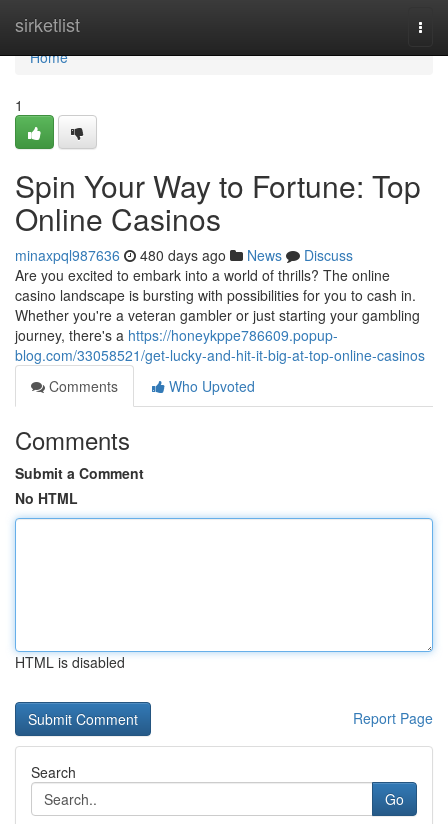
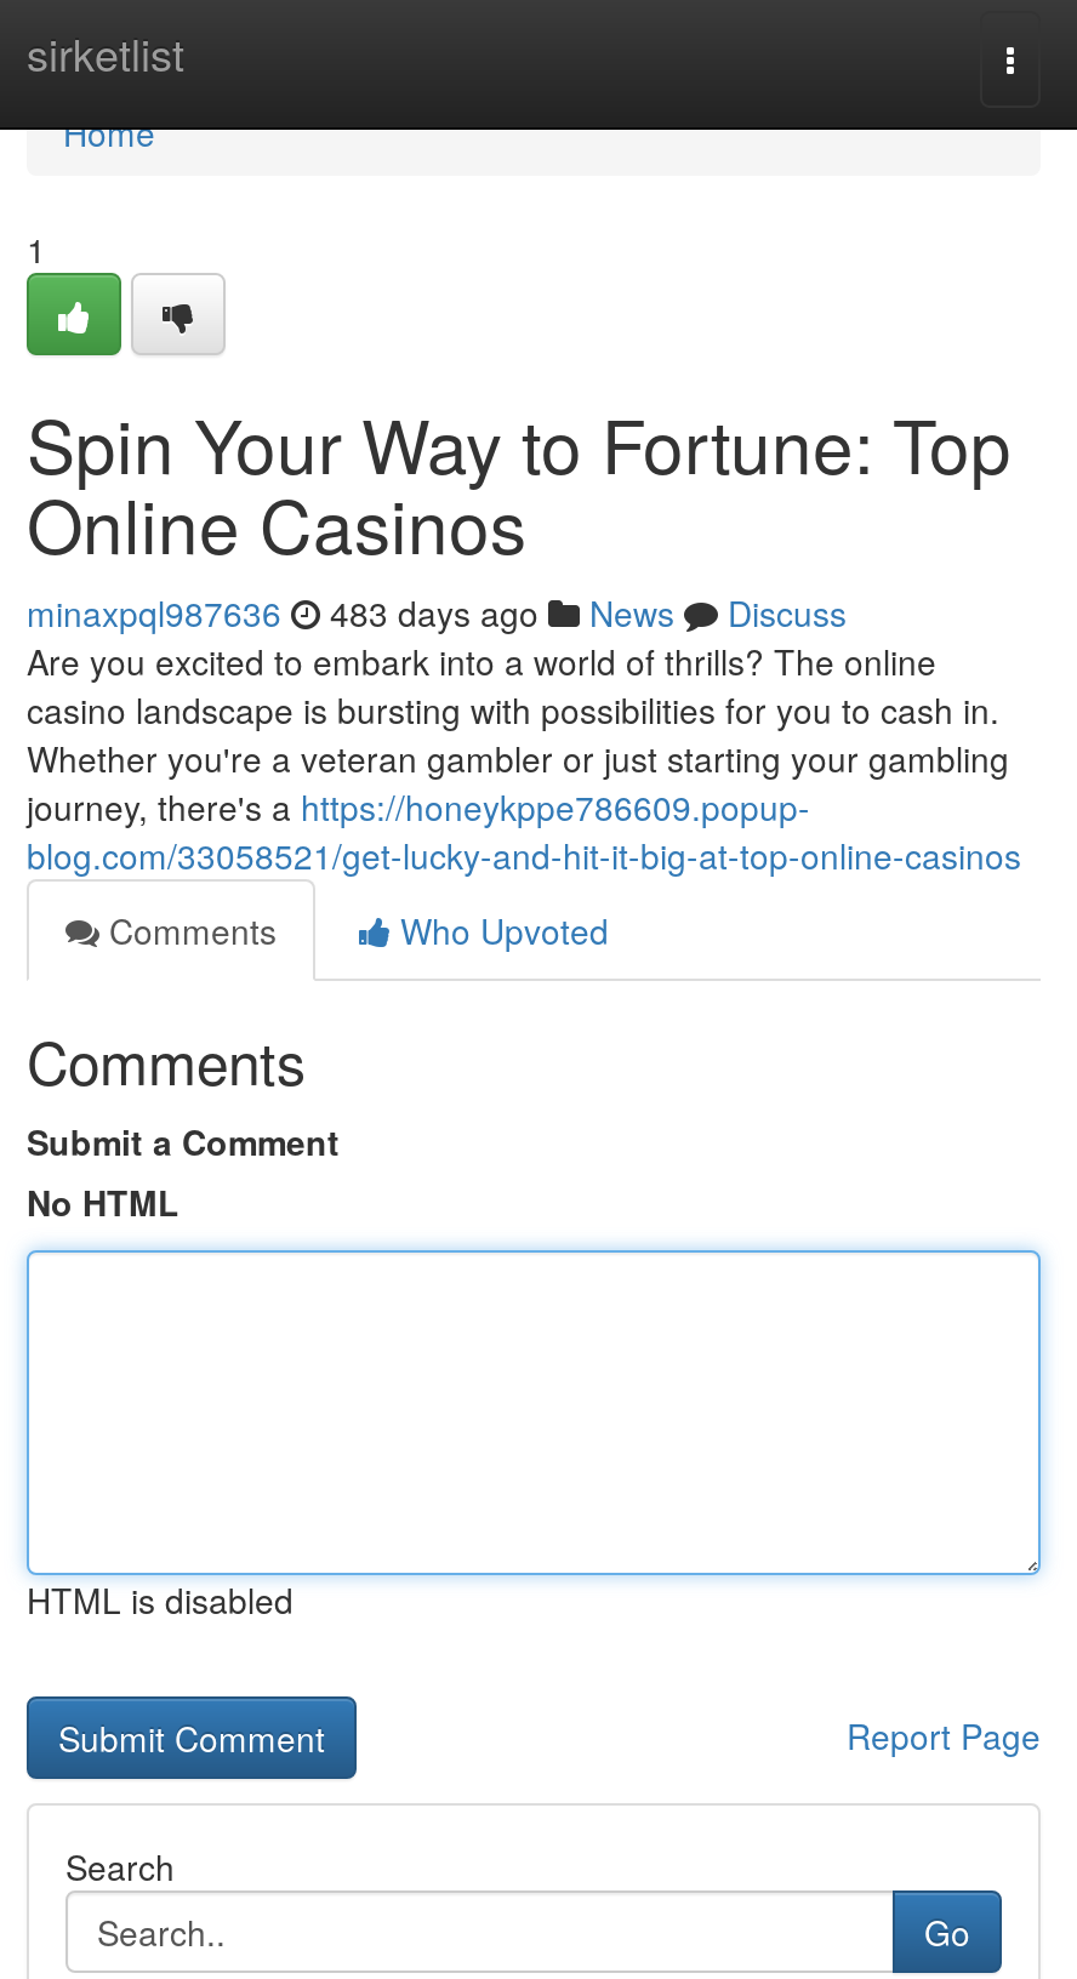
- minaxpql987636 480 days ago News Discuss
+ minaxpql987636 483 days ago News Discuss
